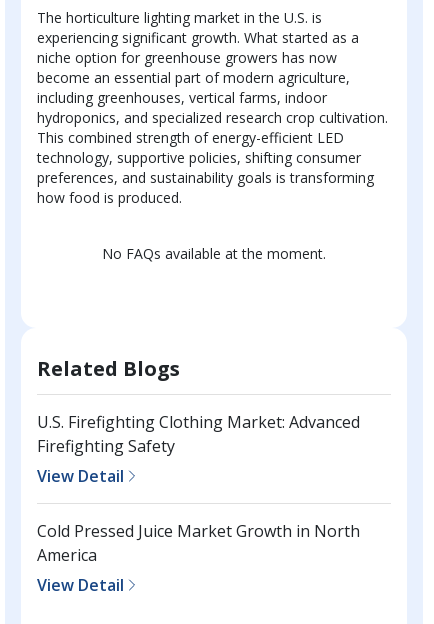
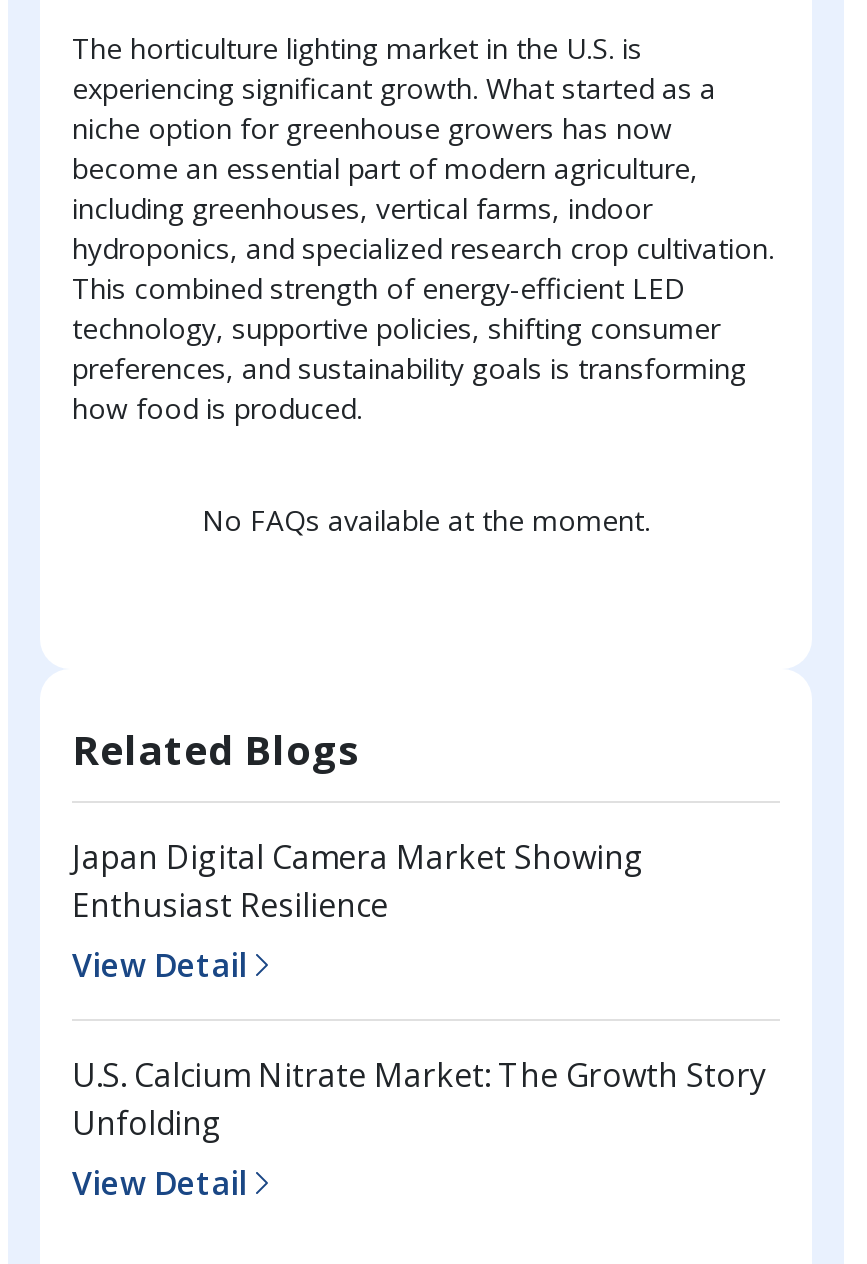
- U.S. Firefighting Clothing Market: Advanced
- Firefighting Safety
+ Japan Digital Camera Market Showing
+ Enthusiast Resilience

- Cold Pressed Juice Market Growth in North
- America
+ U.S. Calcium Nitrate Market: The Growth Story
+ Unfolding
